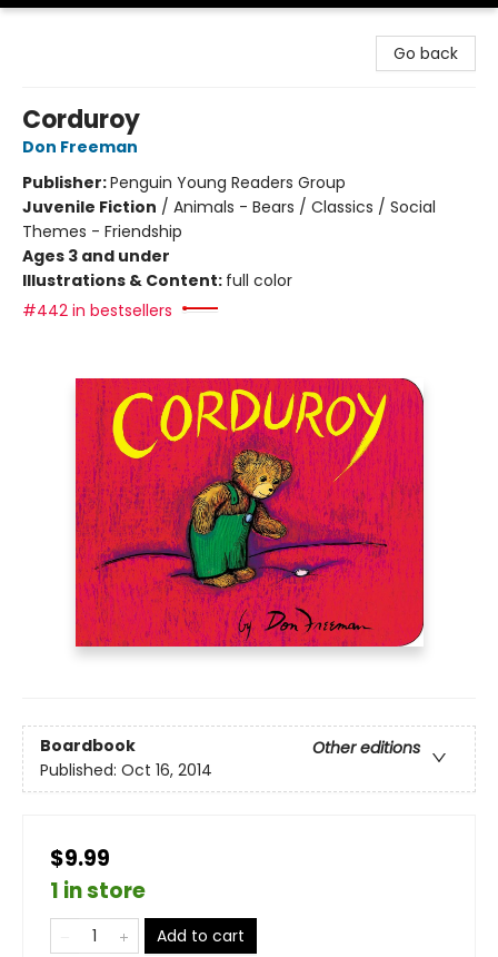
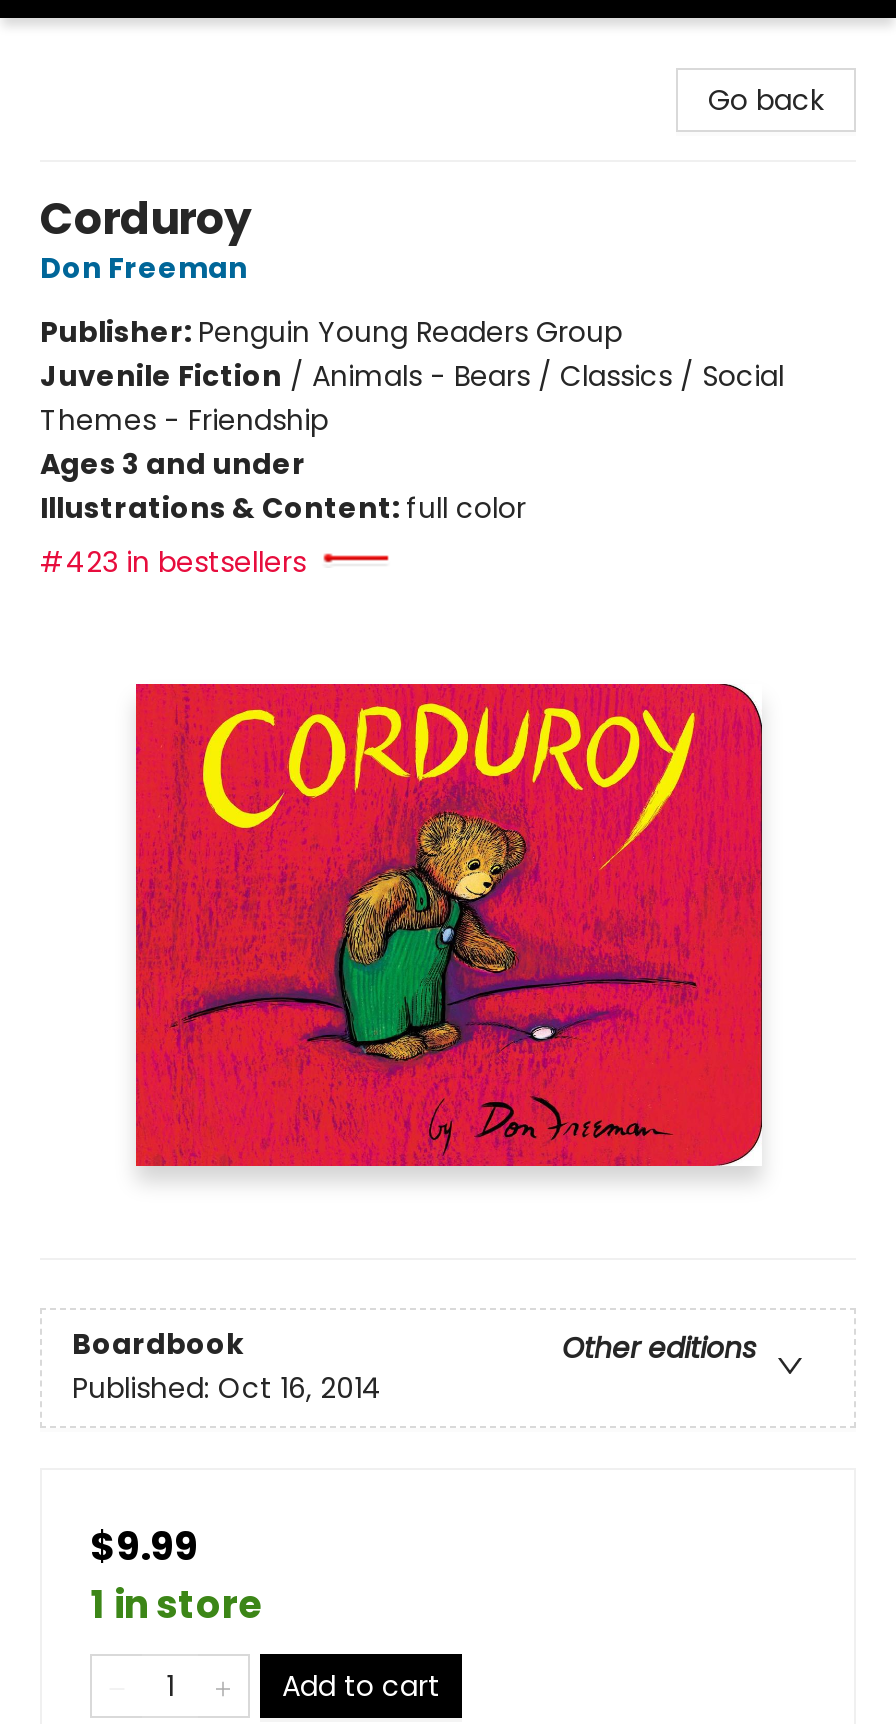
- #442 in bestsellers
+ #423 in bestsellers
